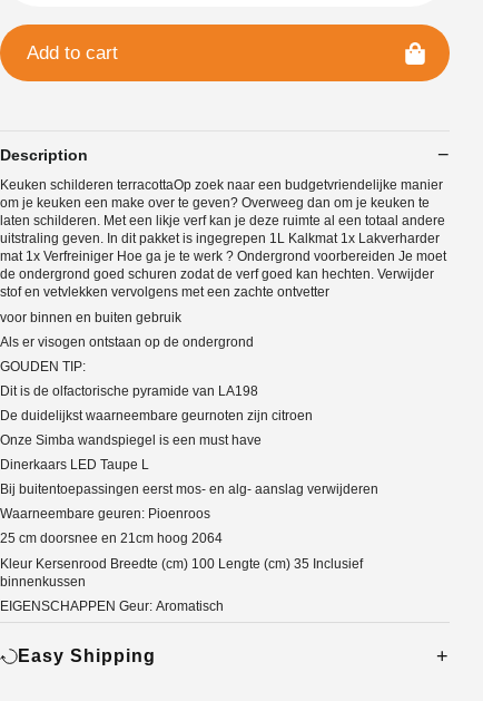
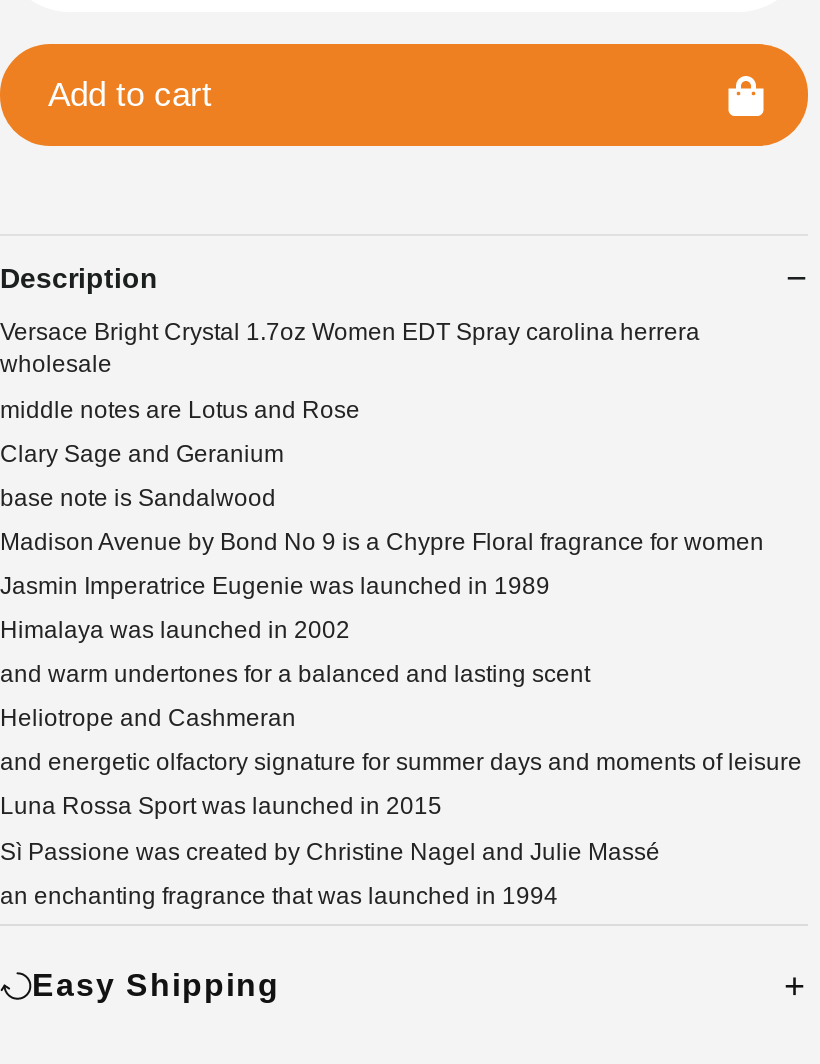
- Keuken schilderen terracottaOp zoek naar een budgetvriendelijke manier
- om je keuken een make over te geven? Overweeg dan om je keuken te
- laten schilderen. Met een likje verf kan je deze ruimte al een totaal andere
- uitstraling geven. In dit pakket is ingegrepen 1L Kalkmat 1x Lakverharder
- mat 1x Verfreiniger Hoe ga je te werk ? Ondergrond voorbereiden Je moet
- de ondergrond goed schuren zodat de verf goed kan hechten. Verwijder
- stof en vetvlekken vervolgens met een zachte ontvetter
+ Versace Bright Crystal 1.7oz Women EDT Spray carolina herrera
+ wholesale

- voor binnen en buiten gebruik
+ middle notes are Lotus and Rose

- Als er visogen ontstaan op de ondergrond
+ Clary Sage and Geranium

- GOUDEN TIP:
+ base note is Sandalwood

- Dit is de olfactorische pyramide van LA198
+ Madison Avenue by Bond No 9 is a Chypre Floral fragrance for women

- De duidelijkst waarneembare geurnoten zijn citroen
+ Jasmin Imperatrice Eugenie was launched in 1989

- Onze Simba wandspiegel is een must have
+ Himalaya was launched in 2002

- Dinerkaars LED Taupe L
+ and warm undertones for a balanced and lasting scent

- Bij buitentoepassingen eerst mos- en alg- aanslag verwijderen
+ Heliotrope and Cashmeran

- Waarneembare geuren: Pioenroos
+ and energetic olfactory signature for summer days and moments of leisure

- 25 cm doorsnee en 21cm hoog 2064
+ Luna Rossa Sport was launched in 2015

- Kleur Kersenrood Breedte (cm) 100 Lengte (cm) 35 Inclusief
- binnenkussen
+ Sì Passione was created by Christine Nagel and Julie Massé

- EIGENSCHAPPEN Geur: Aromatisch
+ an enchanting fragrance that was launched in 1994
